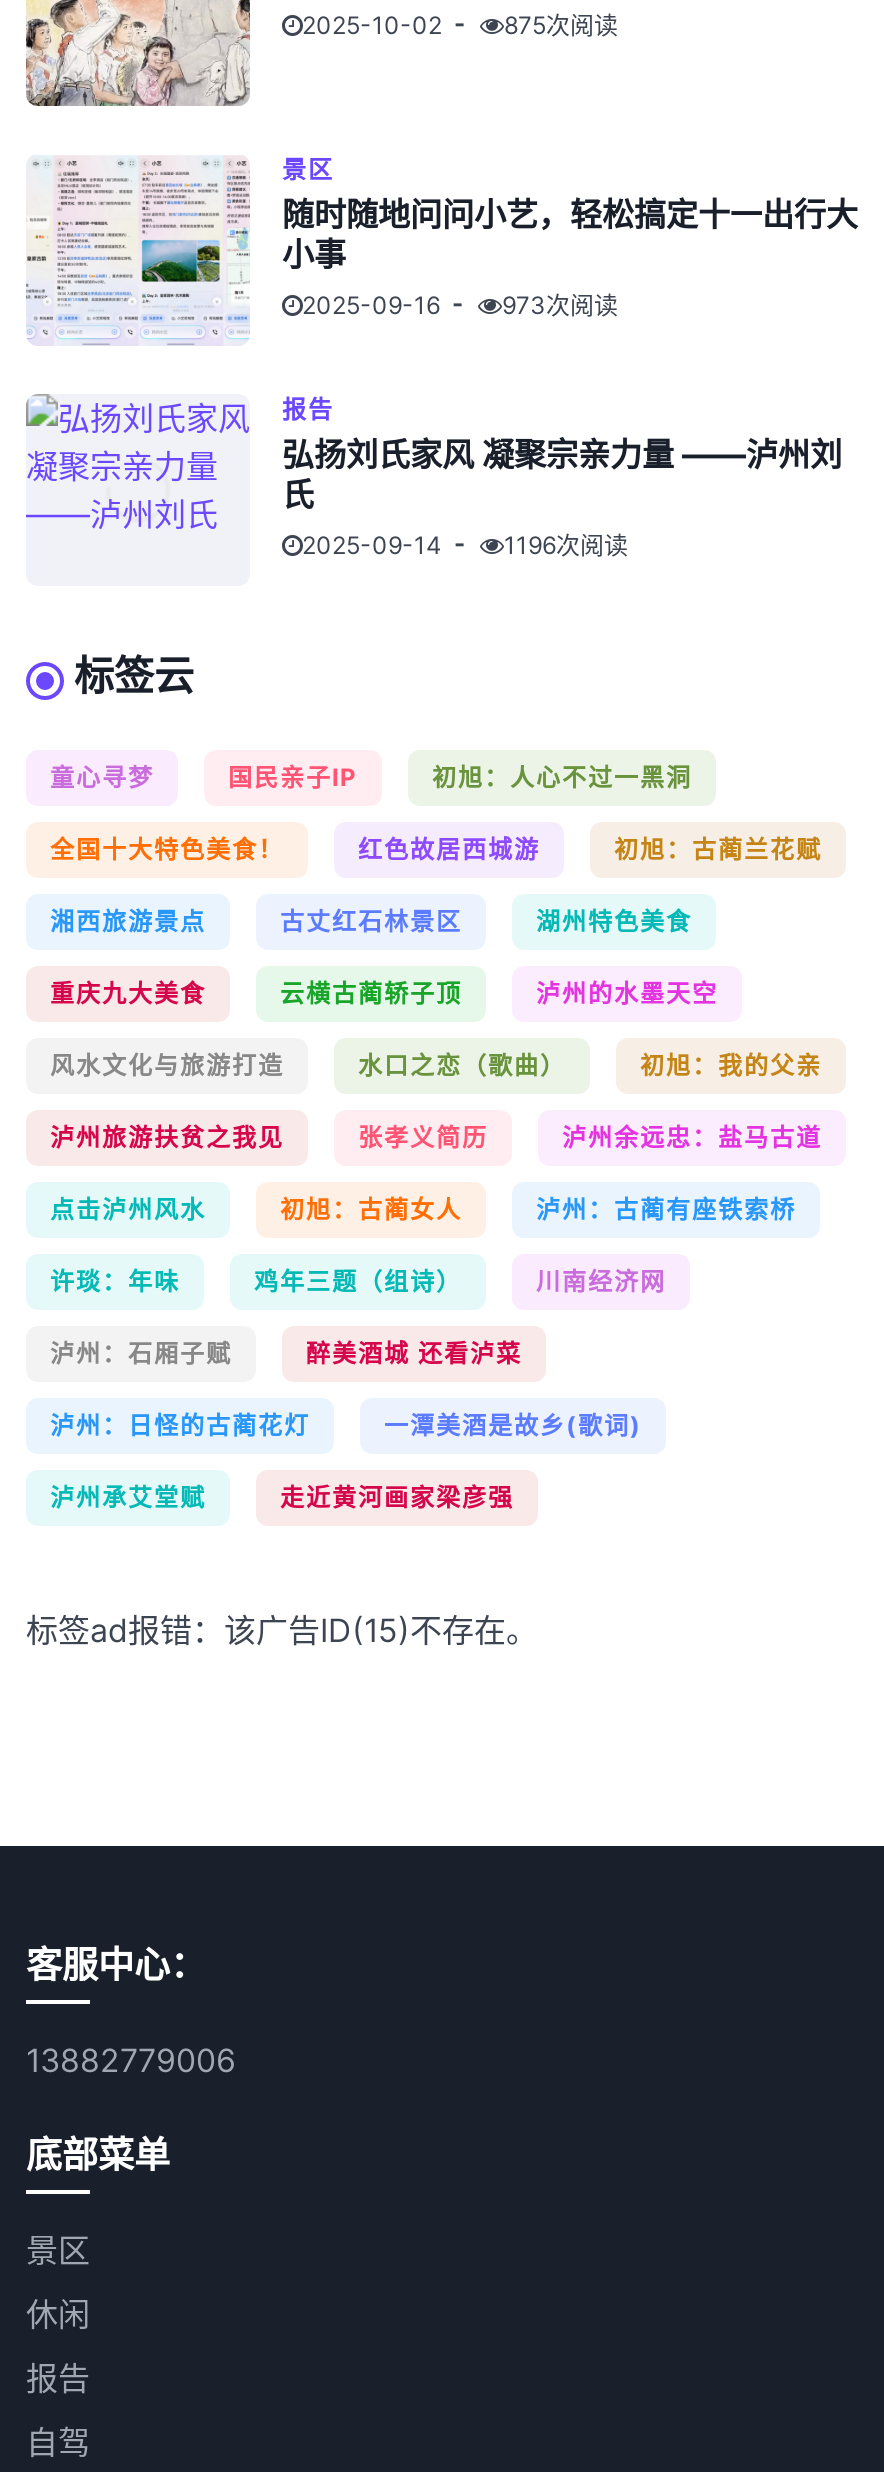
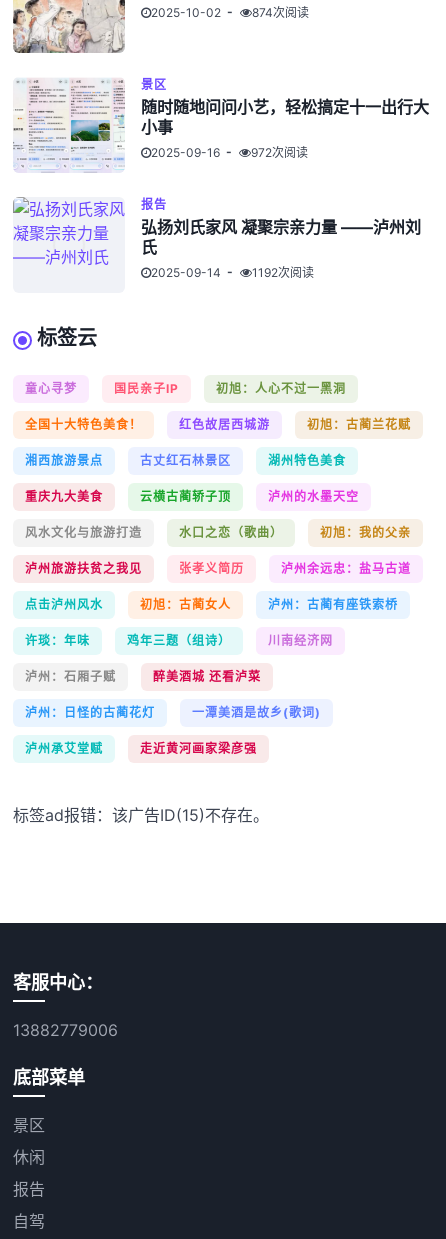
- 875次阅读
+ 874次阅读

- 973次阅读
+ 972次阅读

- 1196次阅读
+ 1192次阅读
